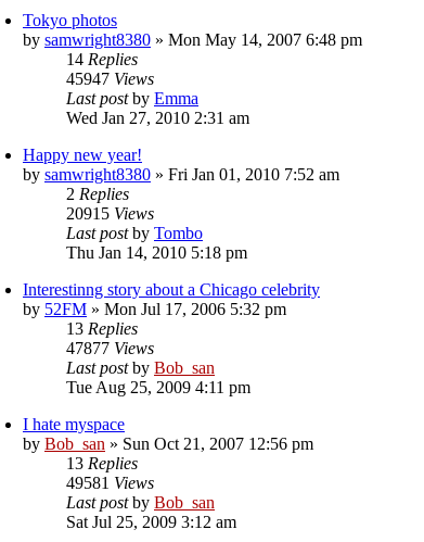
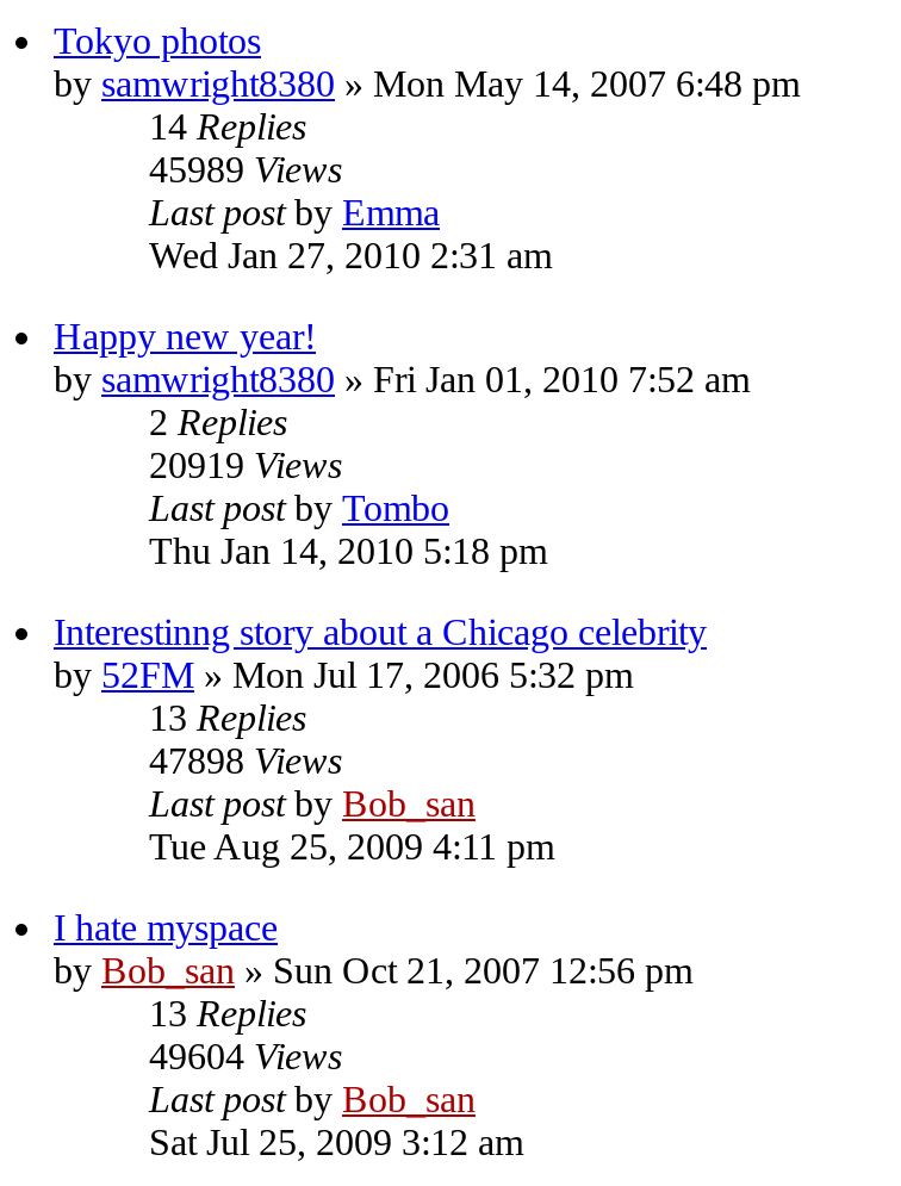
- 45947 Views
+ 45989 Views

- 20915 Views
+ 20919 Views

- 47877 Views
+ 47898 Views

- 49581 Views
+ 49604 Views
